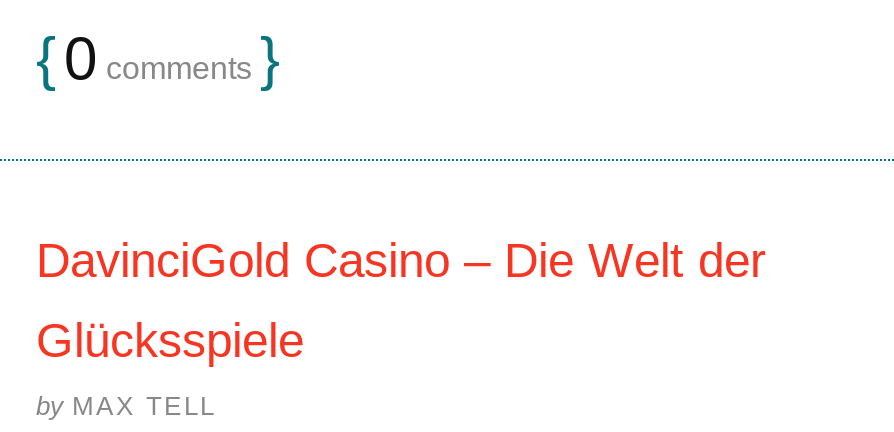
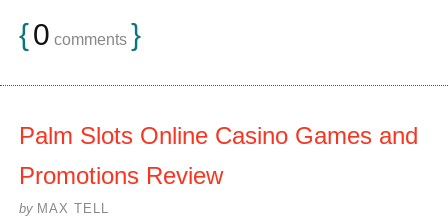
- DavinciGold Casino – Die Welt der
+ Palm Slots Online Casino Games and

- Glücksspiele
+ Promotions Review
